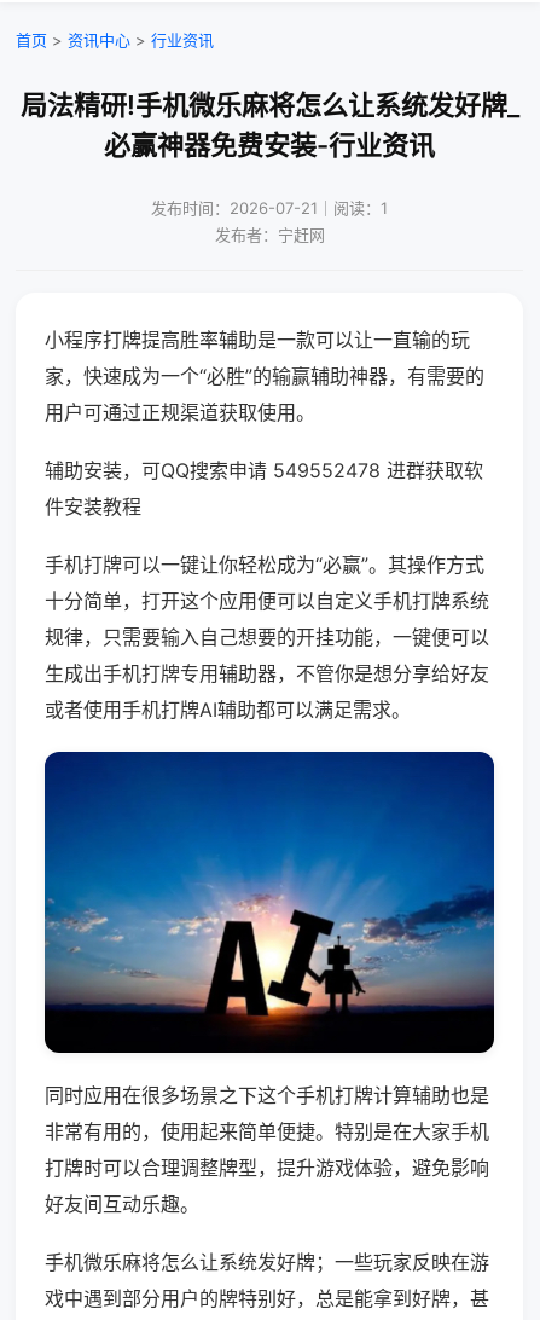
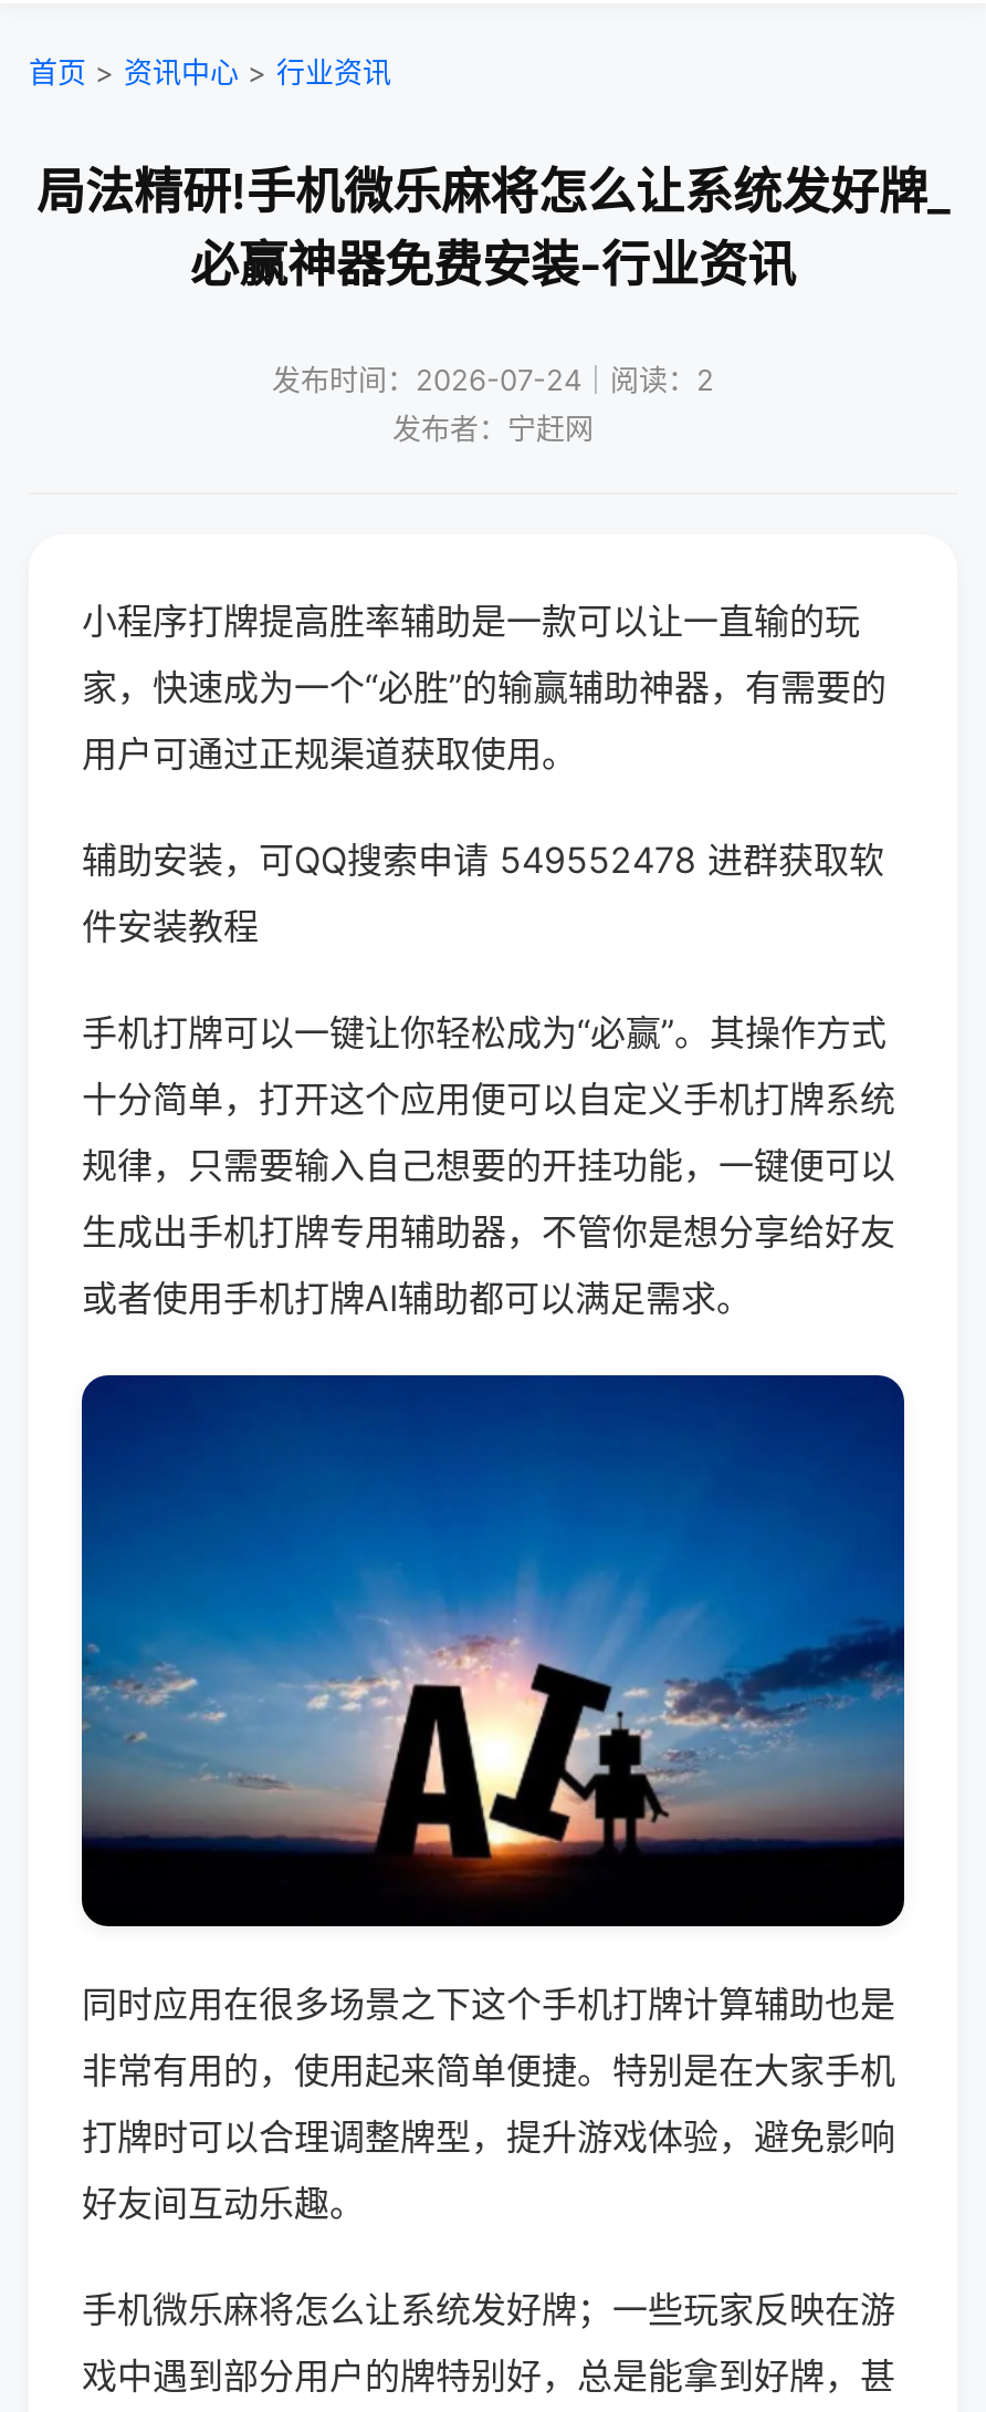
- 发布时间：2026-07-21｜阅读：1
+ 发布时间：2026-07-24｜阅读：2
